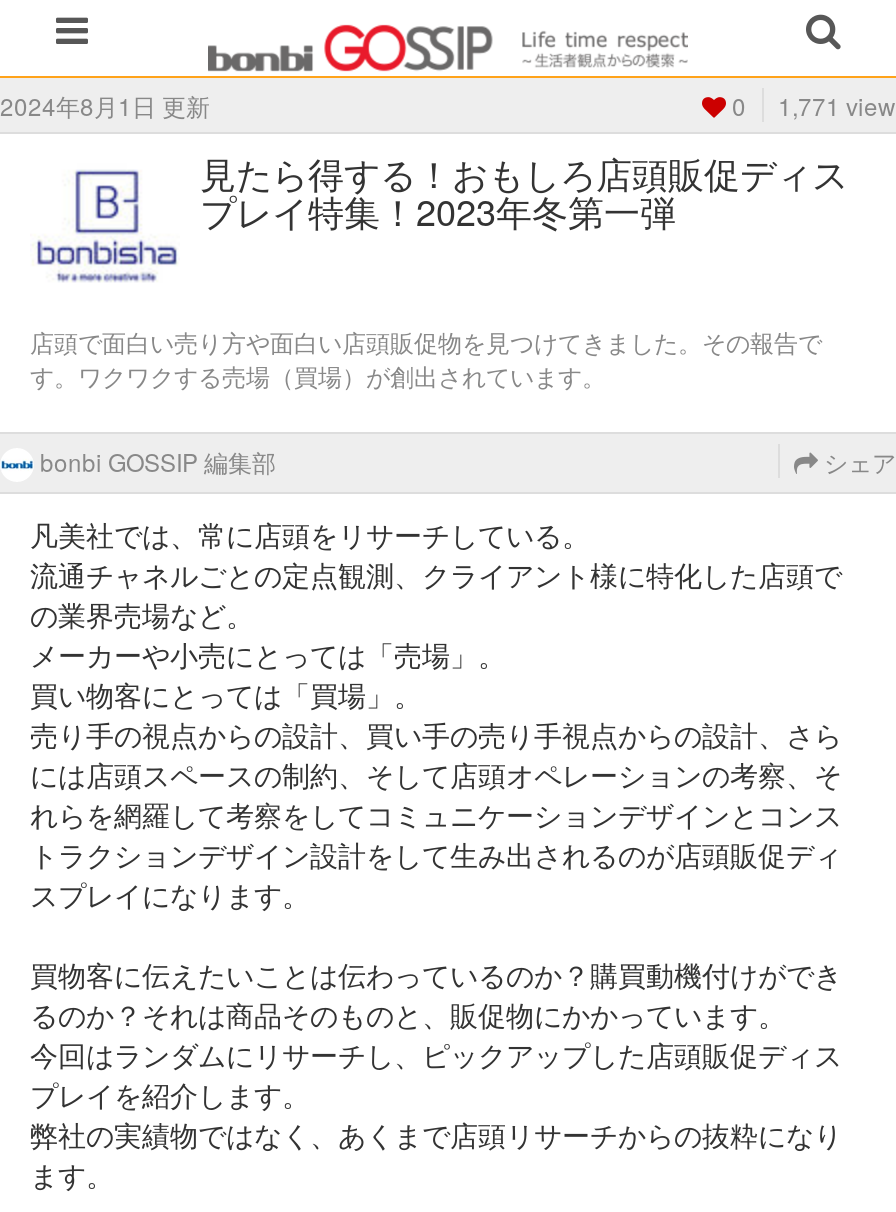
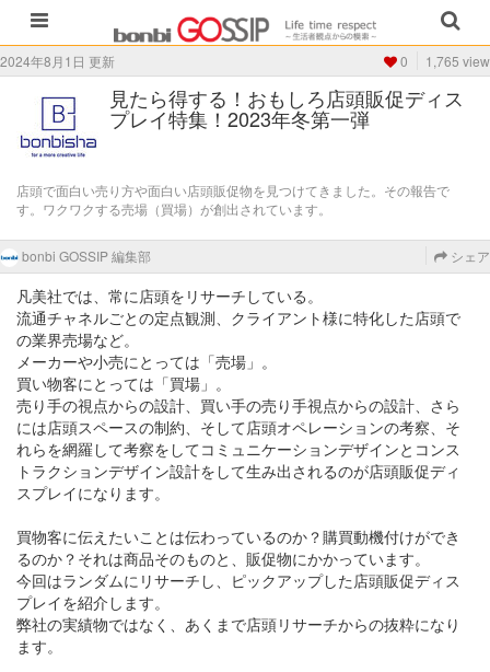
- 0 1,771 view
+ 0 1,765 view
